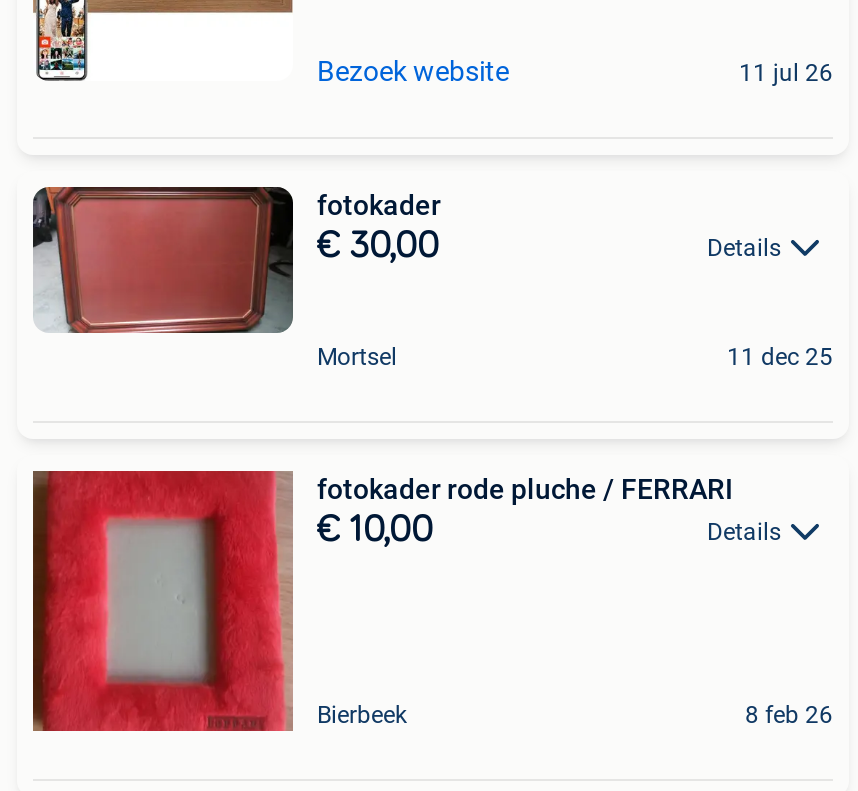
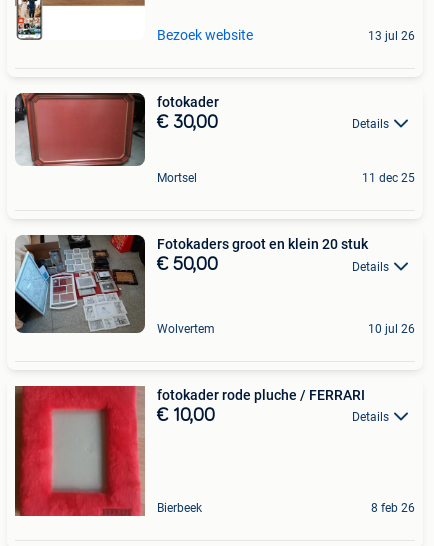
- 11 jul 26
+ 13 jul 26

+ [image]
+ Fotokaders groot en klein 20 stuk
+ € 50,00
+ Details

+ Wolvertem
+ 10 jul 26
